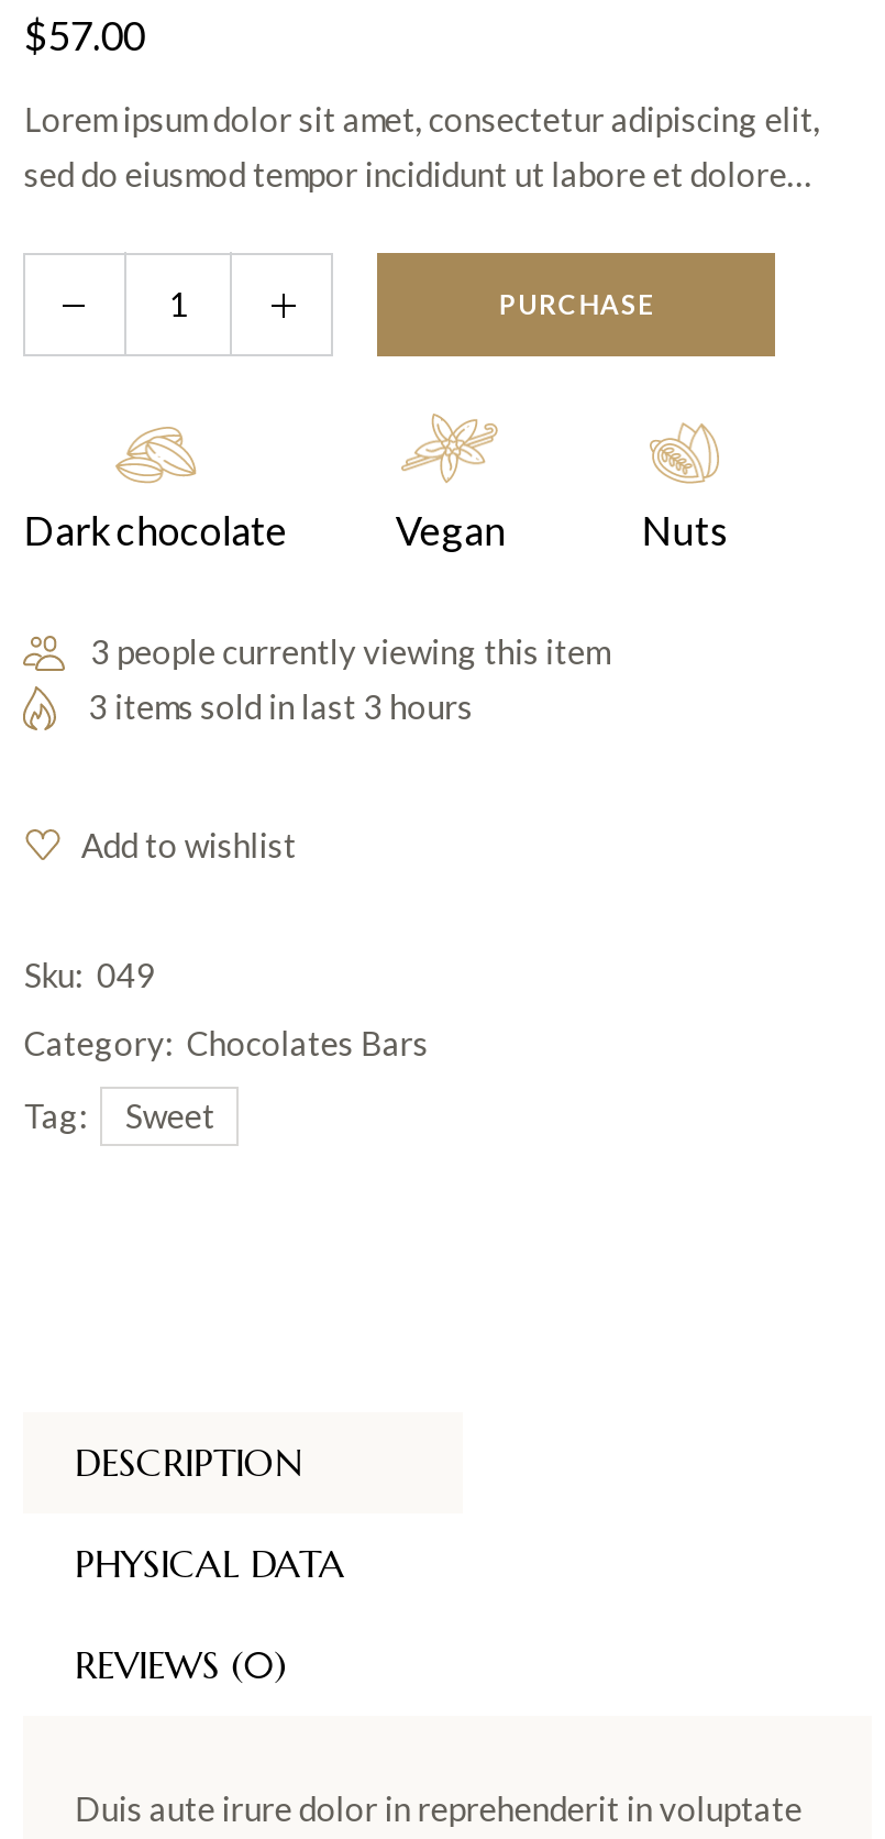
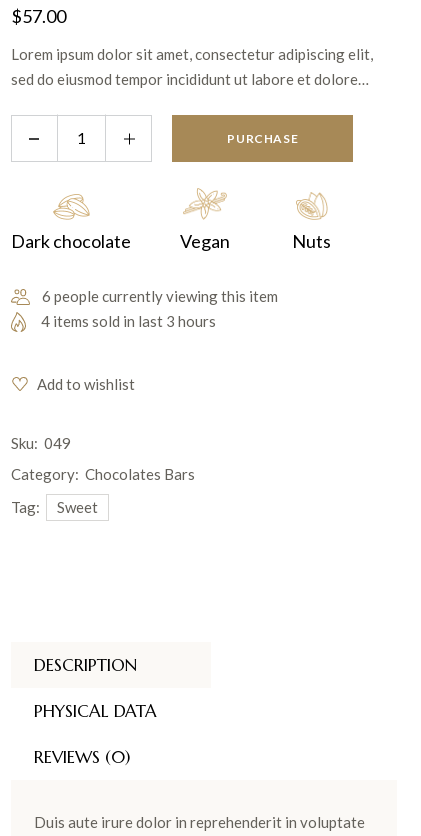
- 3 people currently viewing this item
+ 6 people currently viewing this item

- 3 items sold in last 3 hours
+ 4 items sold in last 3 hours
